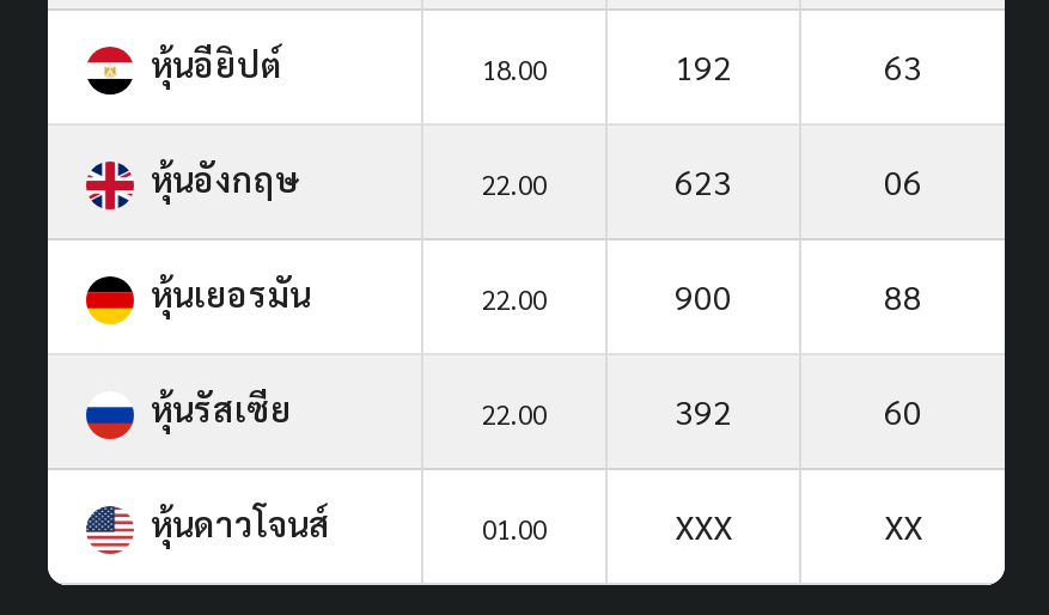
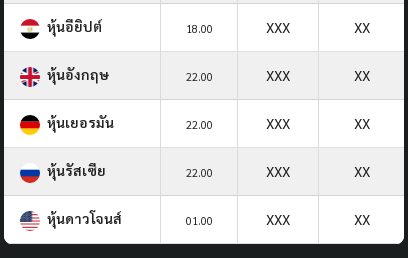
- 192
- 63
+ XXX
+ XX

- 623
- 06
+ XXX
+ XX

- 900
- 88
+ XXX
+ XX

- 392
- 60
+ XXX
+ XX
